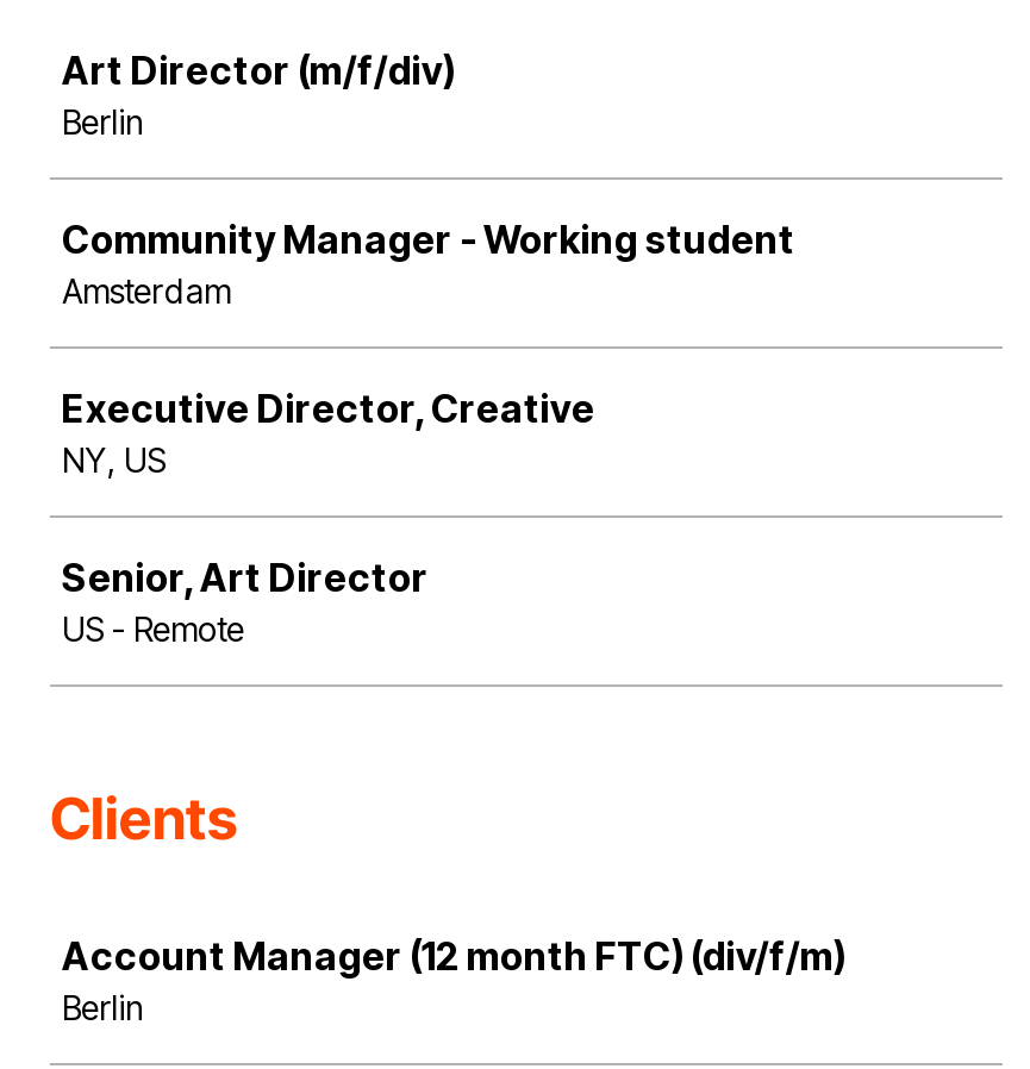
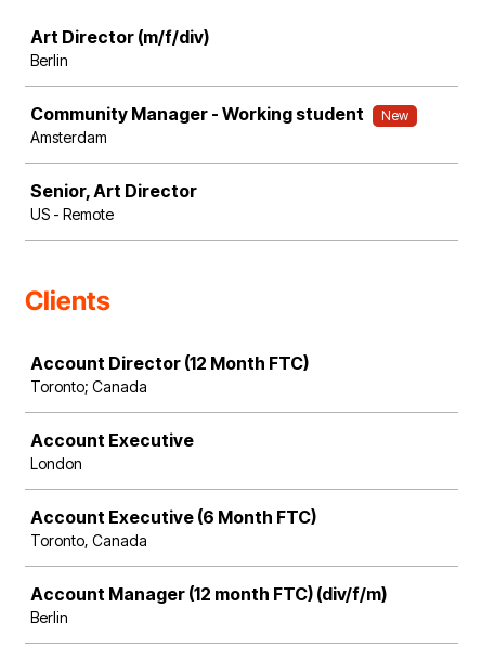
+ New

- Executive Director, Creative
- NY, US

moved up: Senior, Art Director | US - Remote | Clients

+ Account Director (12 Month FTC)
+ Toronto; Canada
+ Account Executive
+ London
+ Account Executive (6 Month FTC)
+ Toronto, Canada
